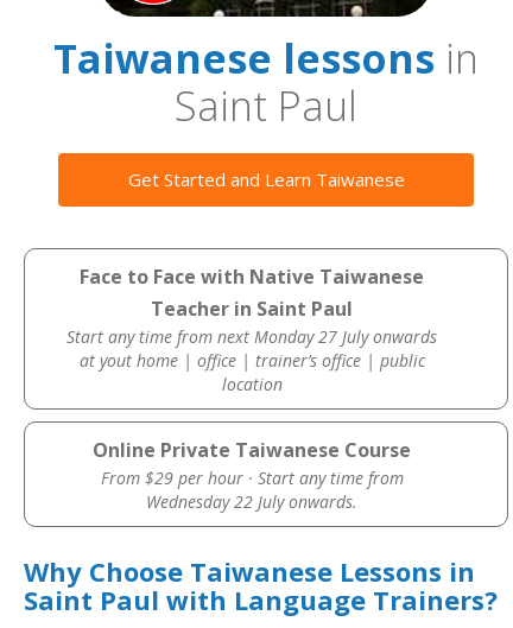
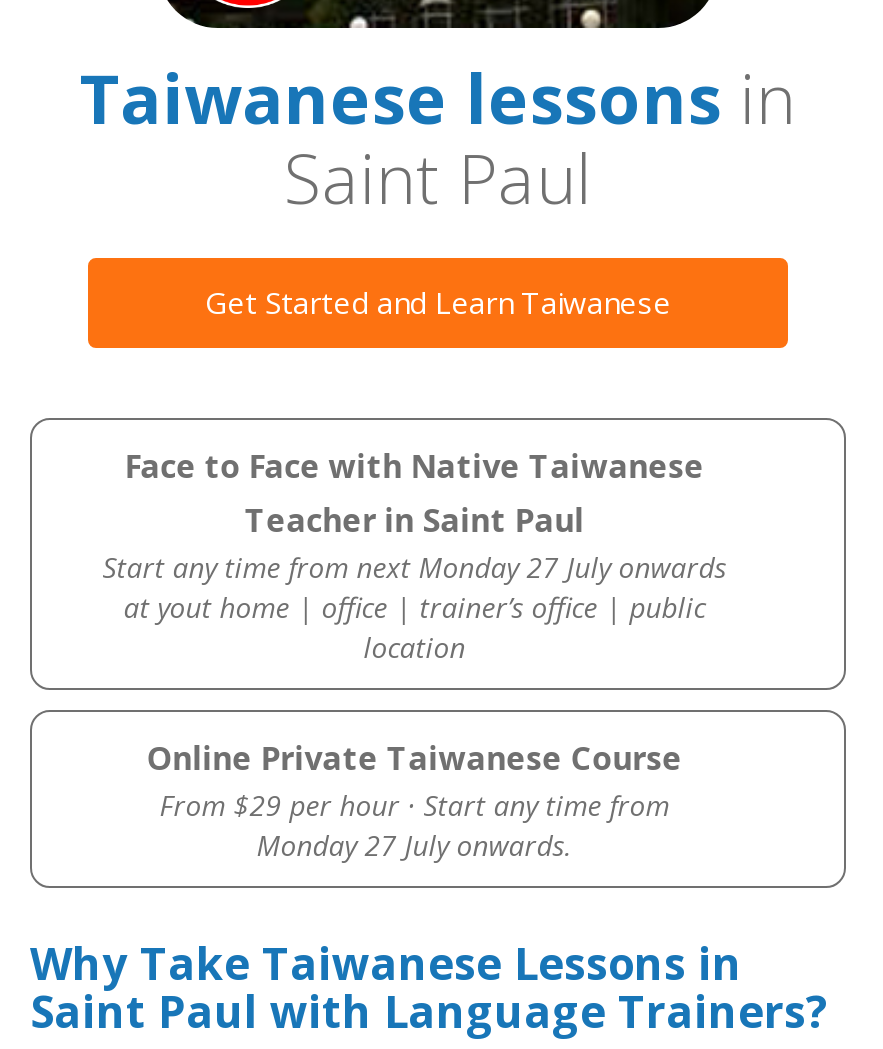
- Wednesday 22 July onwards.
+ Monday 27 July onwards.

- Why Choose Taiwanese Lessons in
+ Why Take Taiwanese Lessons in
